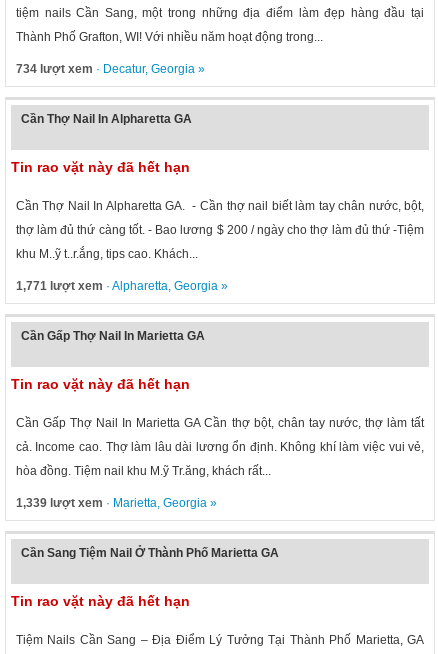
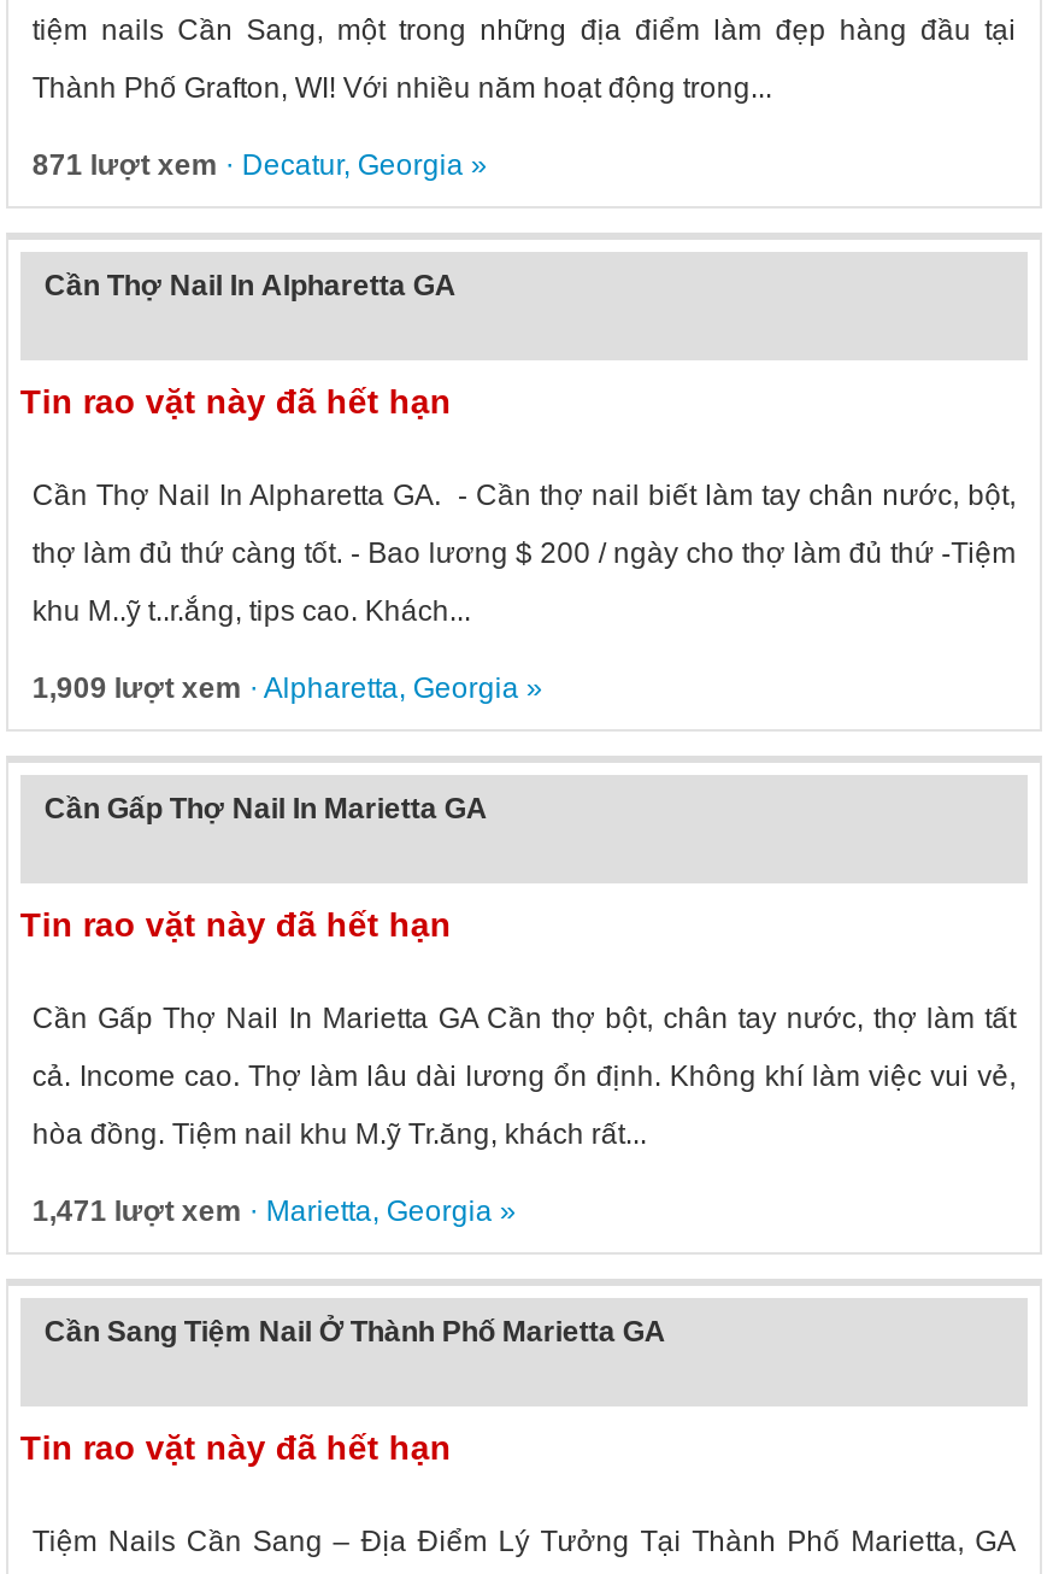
- 734 lượt xem · Decatur, Georgia»
+ 871 lượt xem · Decatur, Georgia»

- 1,771 lượt xem · Alpharetta, Georgia»
+ 1,909 lượt xem · Alpharetta, Georgia»

- 1,339 lượt xem · Marietta, Georgia»
+ 1,471 lượt xem · Marietta, Georgia»
